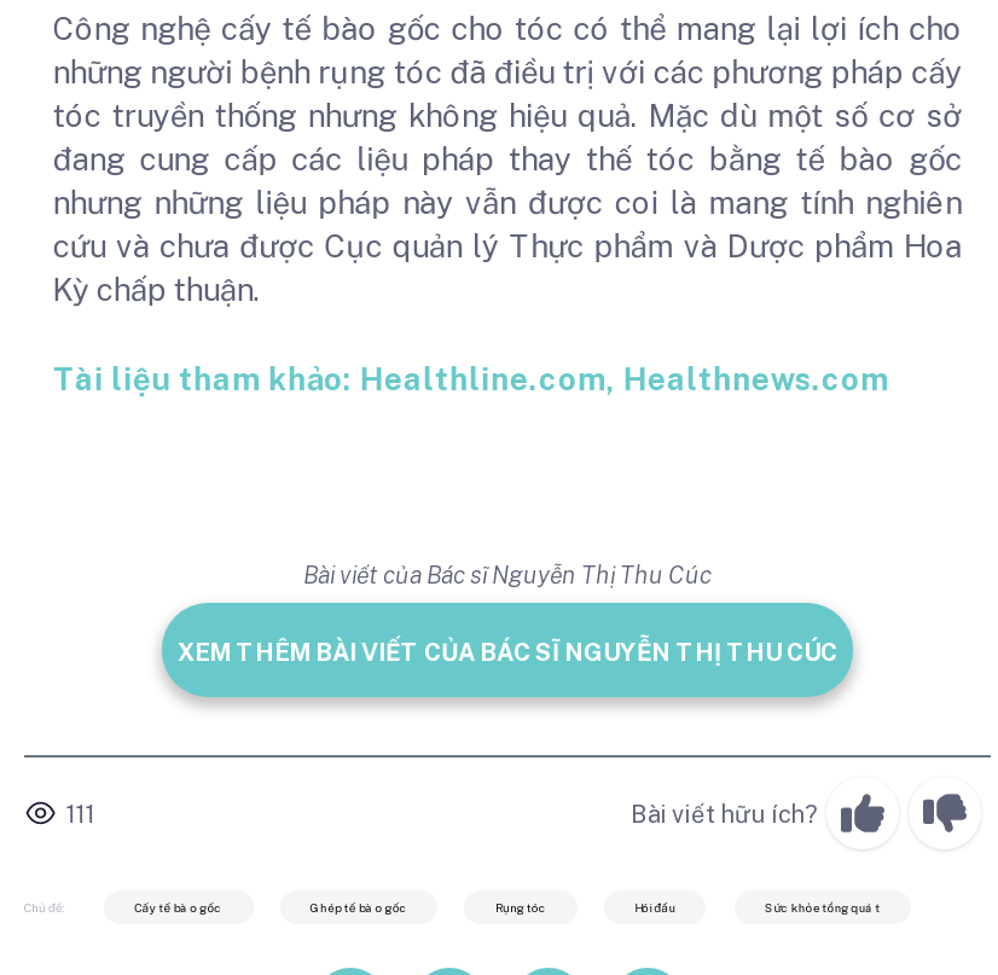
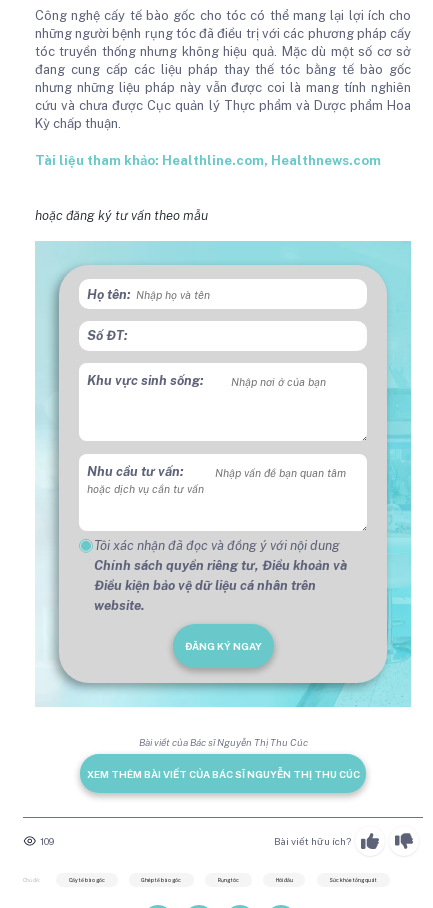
+ [image]
+ Họ tên:
+ Số ĐT:
+ Khu vực sinh sống:

+ hoặc đăng ký tư vấn theo mẫu

+ Nhu cầu tư vấn:

+ Tôi xác nhận đã đọc và đồng ý với nội dung
+ Chính sách quyền riêng tư, Điều khoản và
+ Điều kiện bảo vệ dữ liệu cá nhân trên
+ website.
+ ĐĂNG KÝ NGAY

- 111
+ 109
